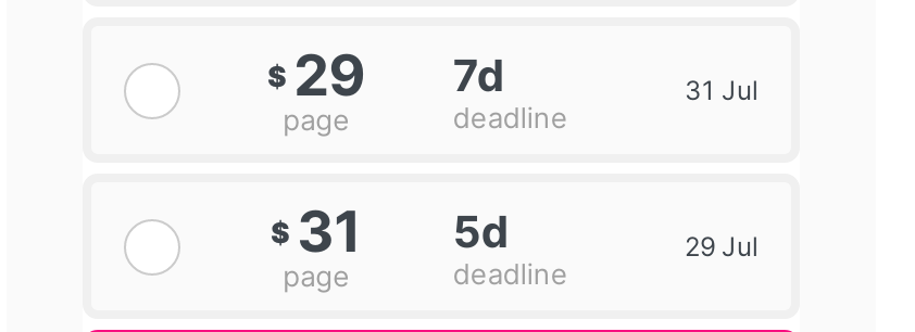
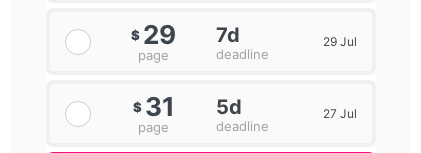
- 31 Jul
+ 29 Jul

- 29 Jul
+ 27 Jul
